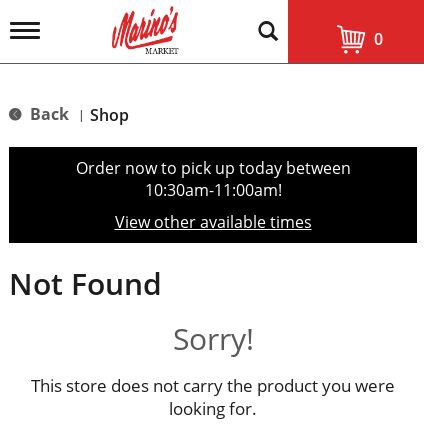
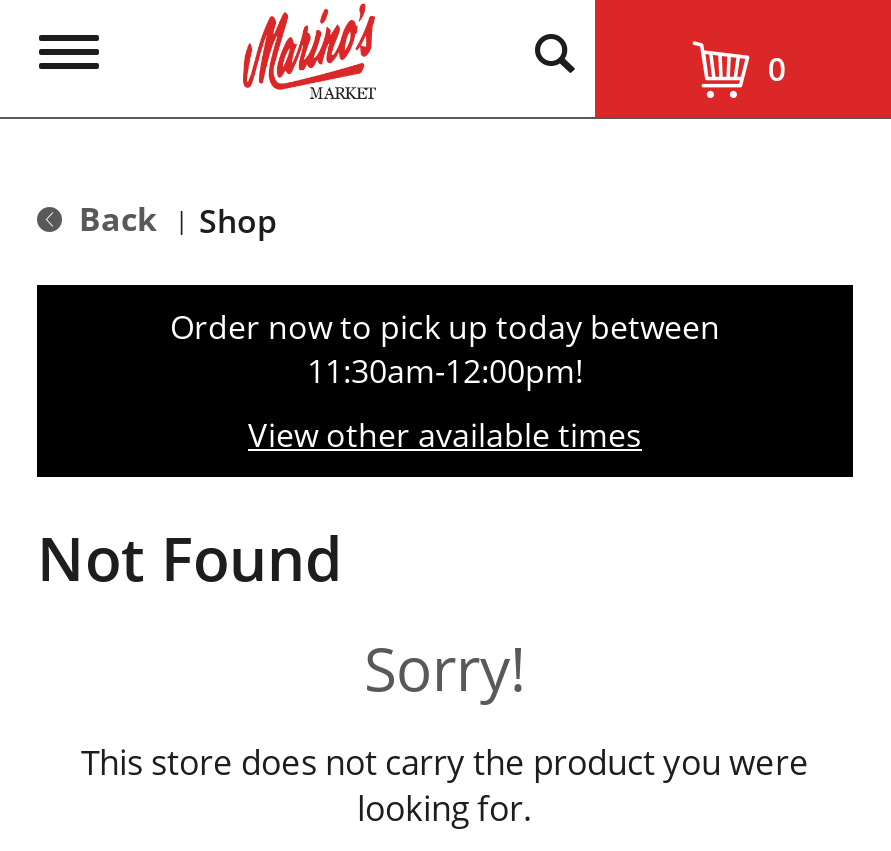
- 10:30am-11:00am!
+ 11:30am-12:00pm!
